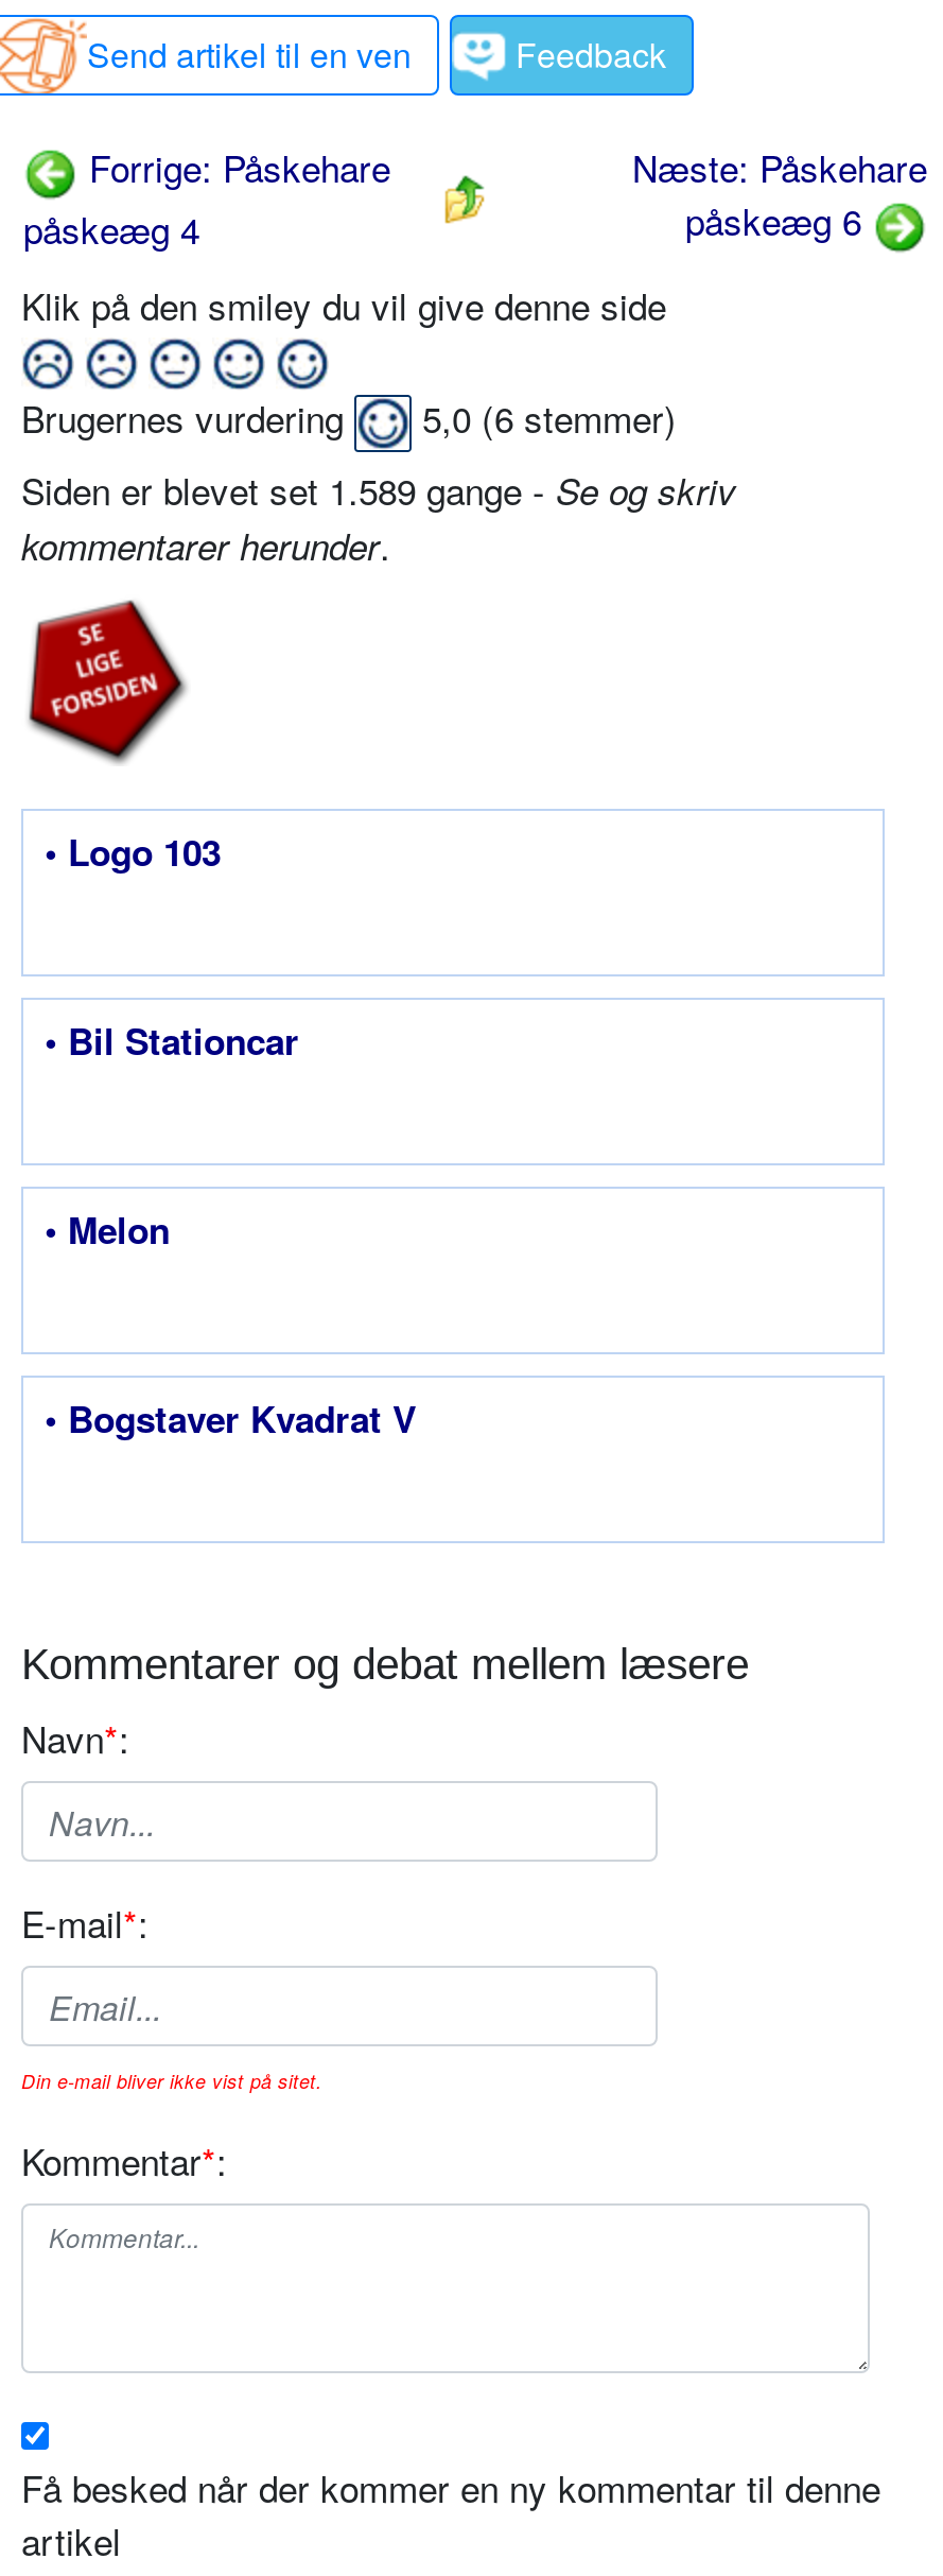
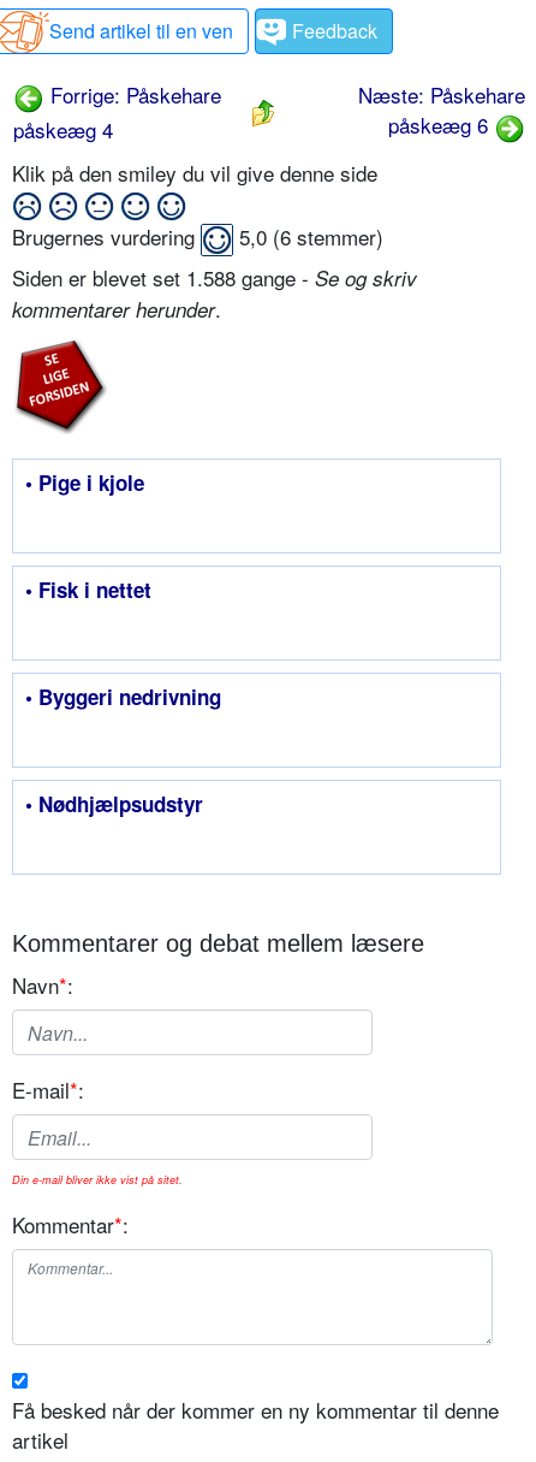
- Siden er blevet set 1.589 gange - Se og skriv
+ Siden er blevet set 1.588 gange - Se og skriv

- • Logo 103
+ • Pige i kjole

- • Bil Stationcar
+ • Fisk i nettet

- • Melon
+ • Byggeri nedrivning

- • Bogstaver Kvadrat V
+ • Nødhjælpsudstyr
